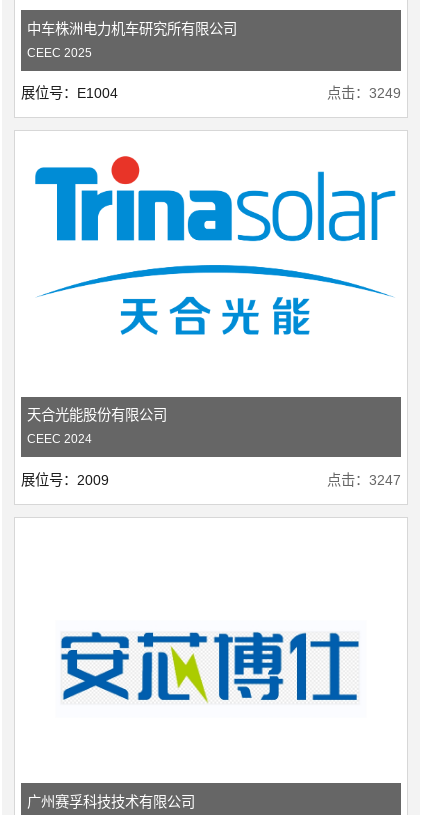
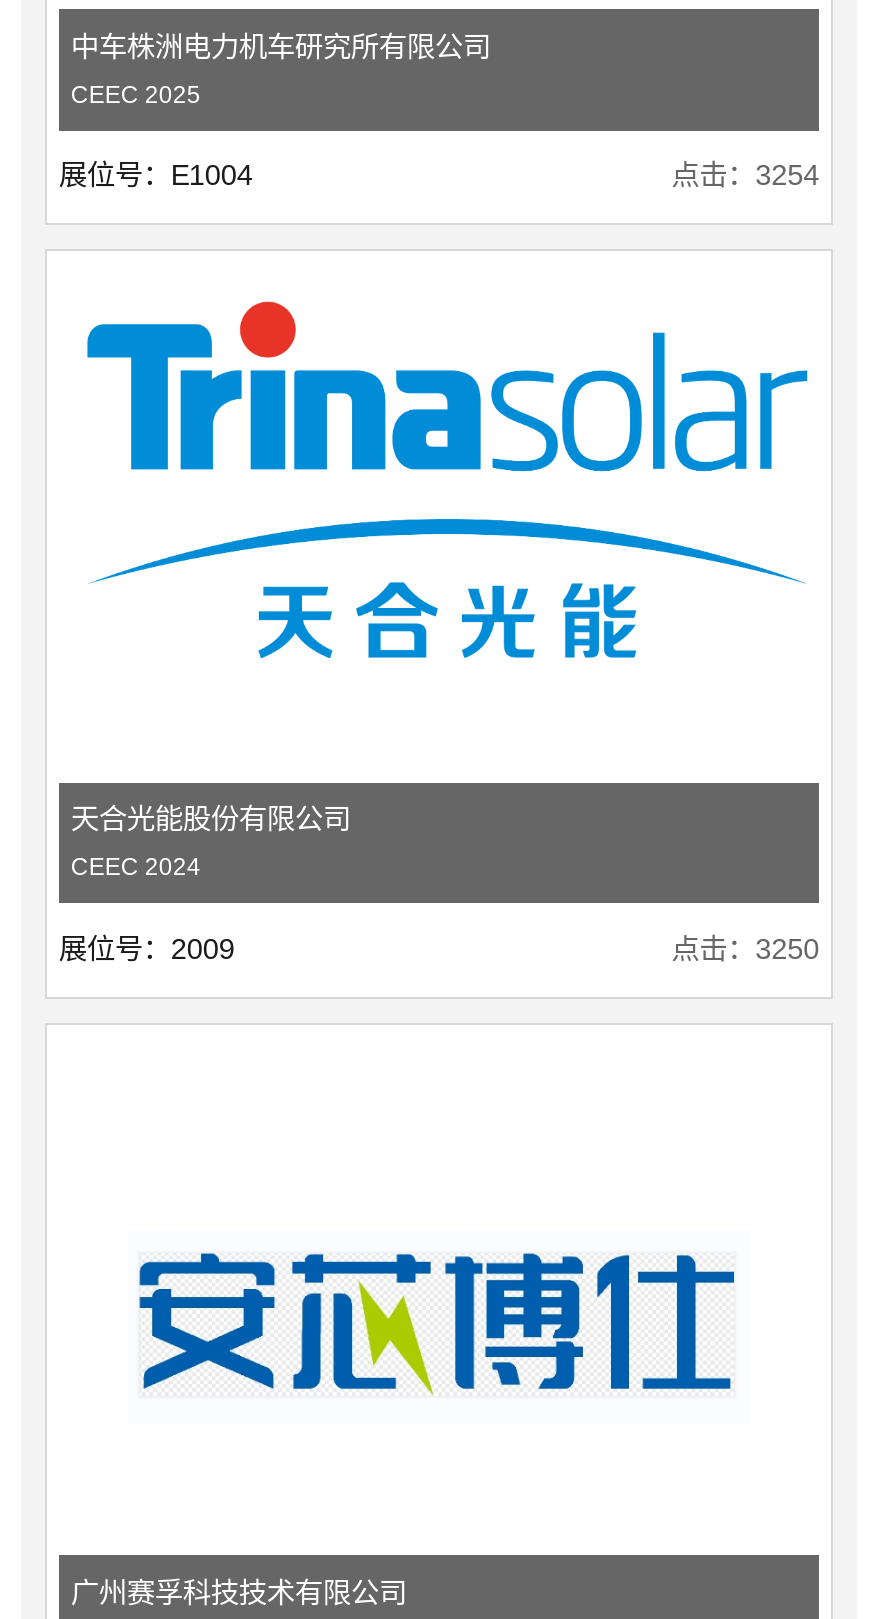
- 点击：3249
+ 点击：3254

- 点击：3247
+ 点击：3250
